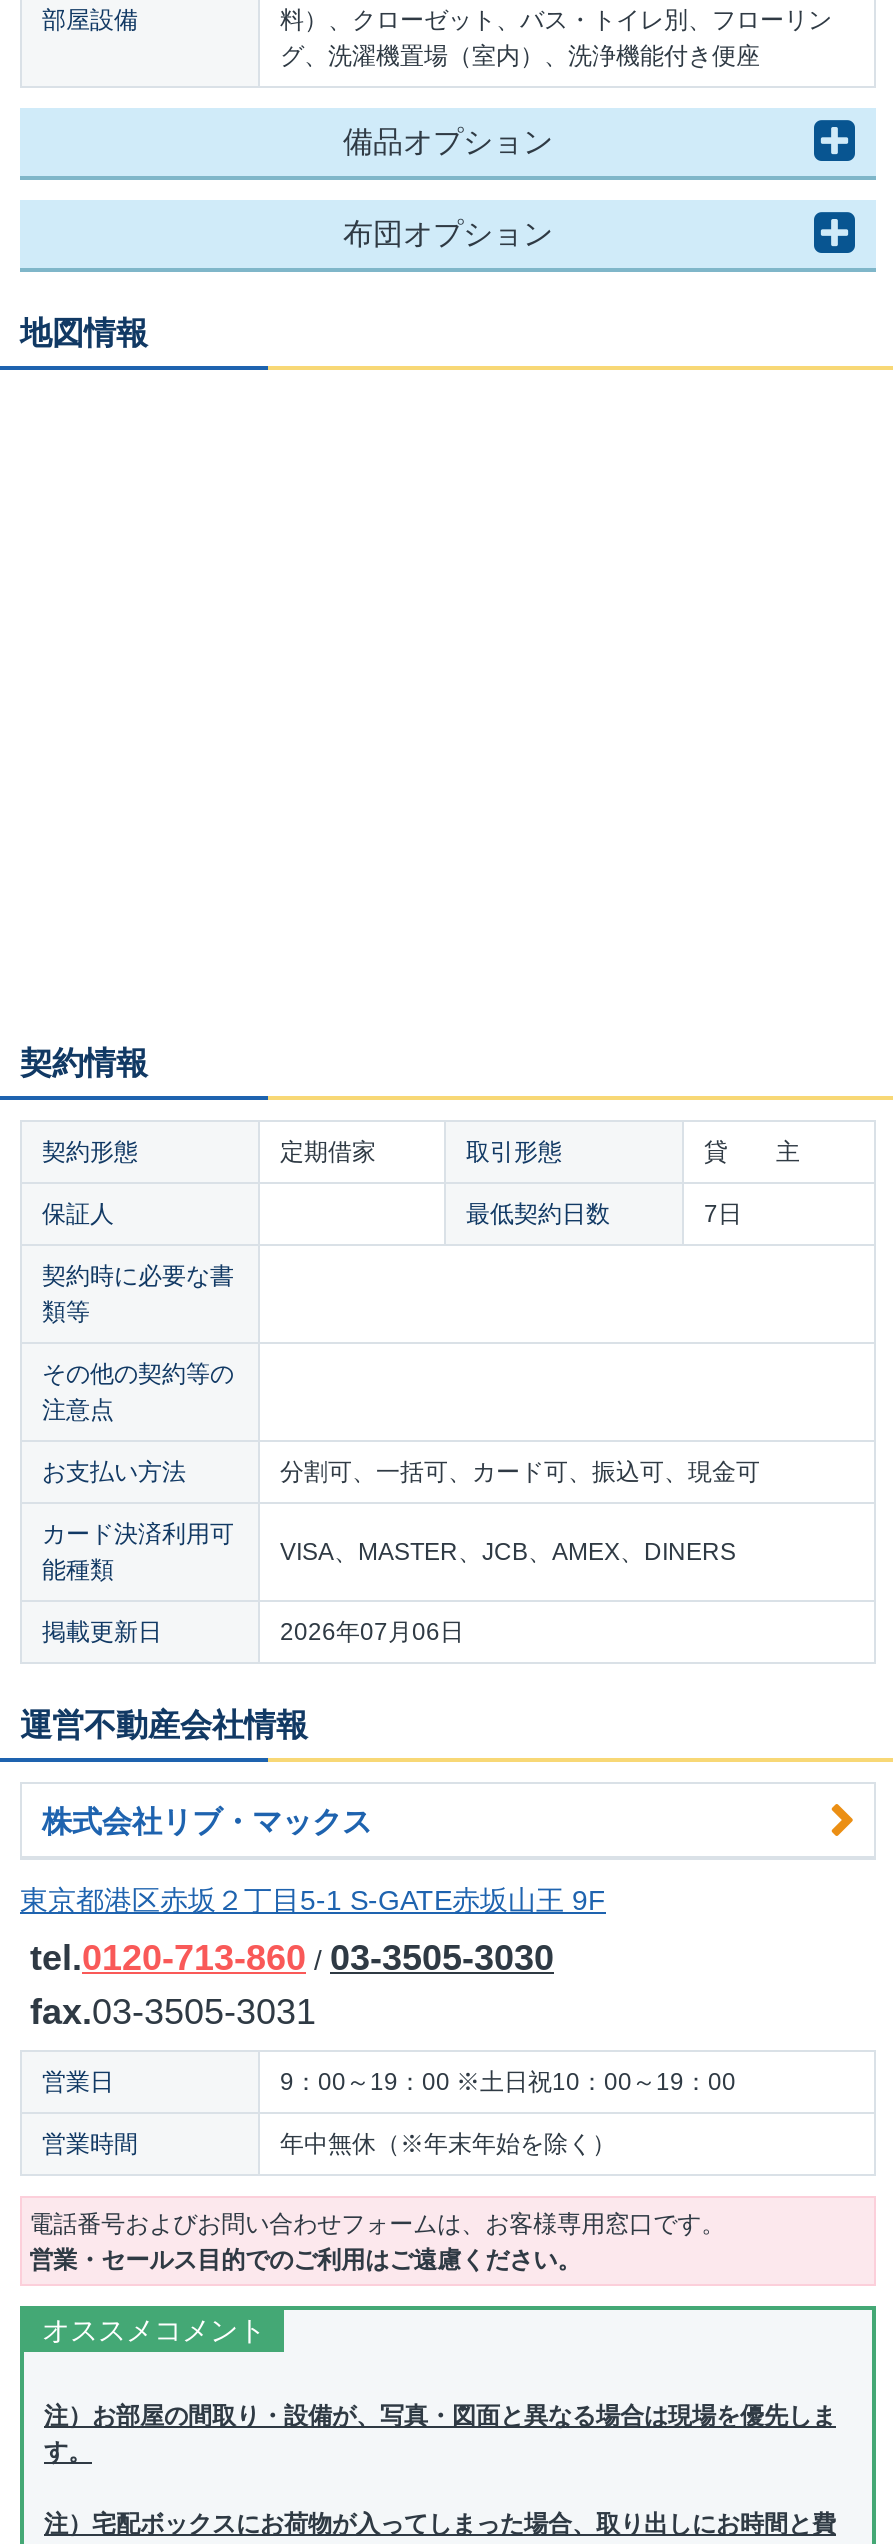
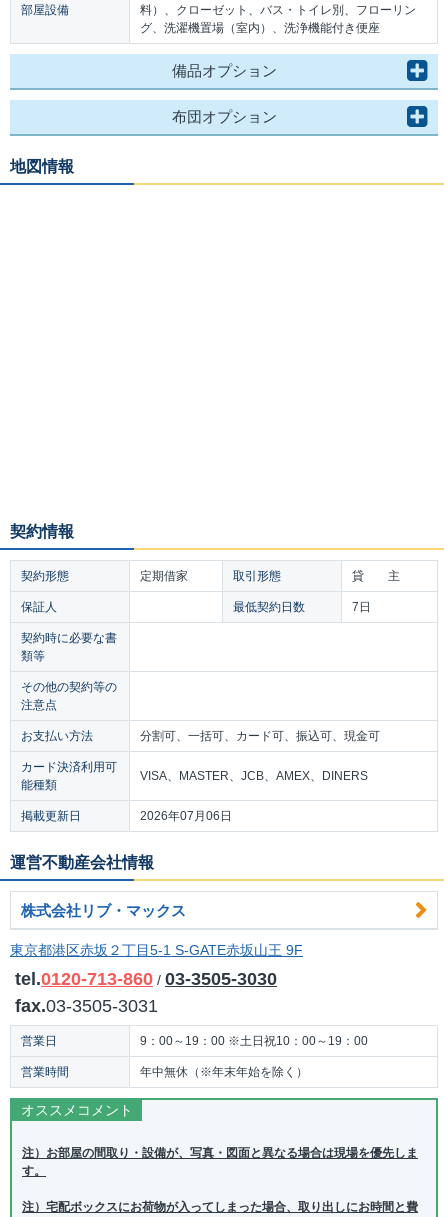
- 電話番号およびお問い合わせフォームは、お客様専用窓口です。
- 営業・セールス目的でのご利用はご遠慮ください。
